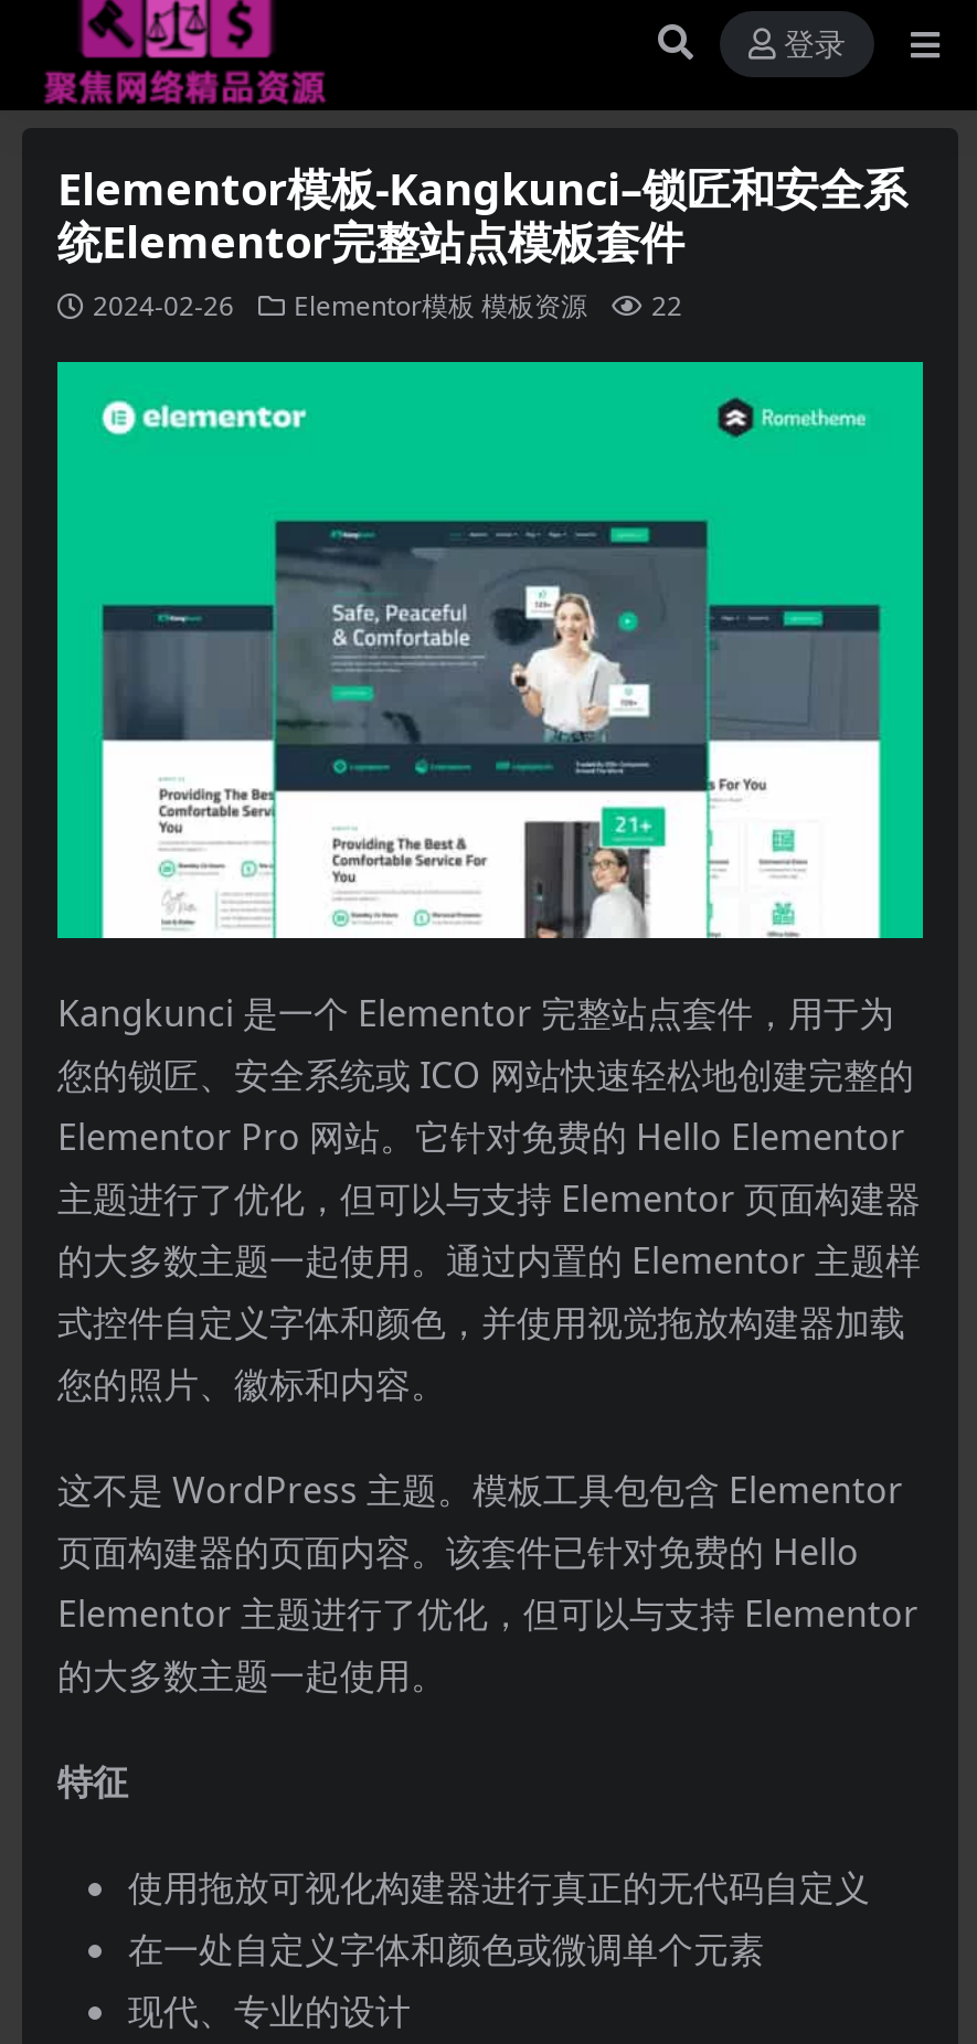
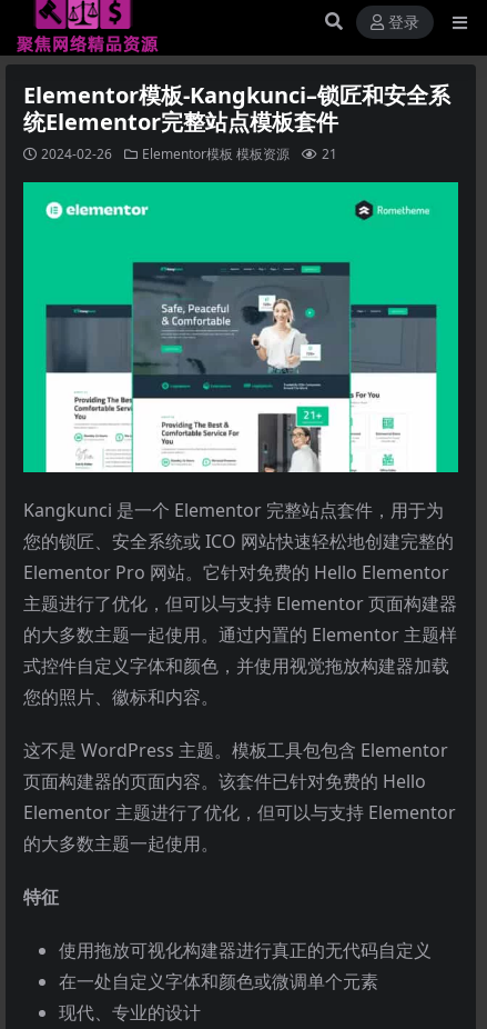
- 2024-02-26 Elementor模板 模板资源 22
+ 2024-02-26 Elementor模板 模板资源 21
